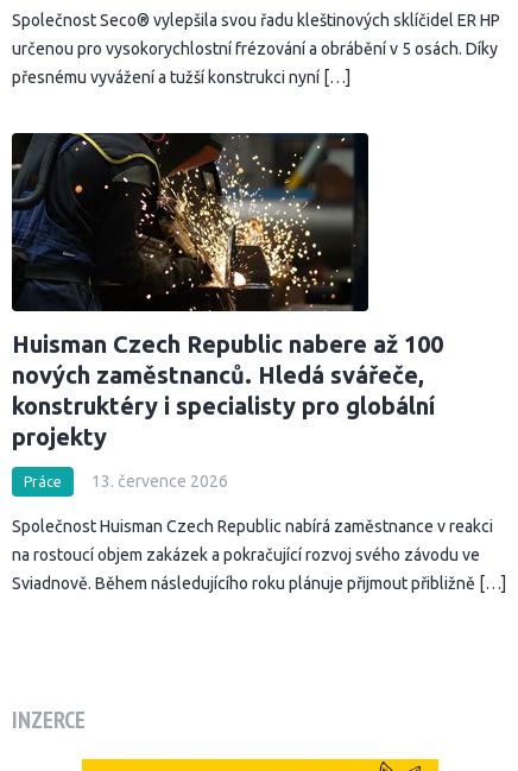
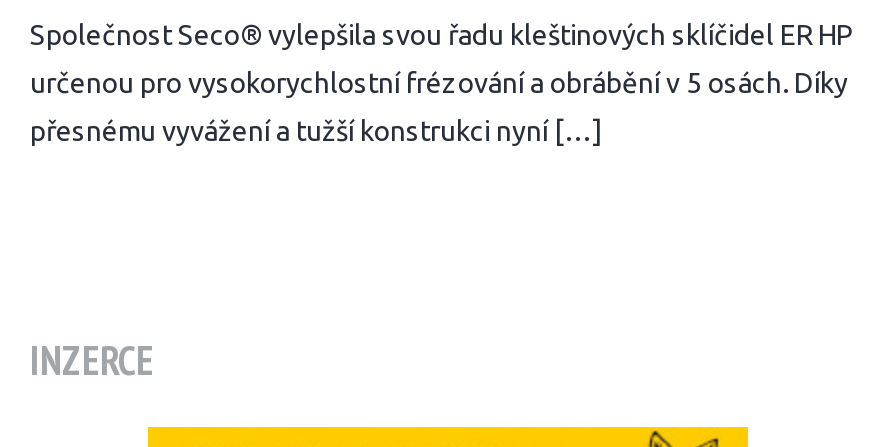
- [image]
- Huisman Czech Republic nabere až 100
- nových zaměstnanců. Hledá svářeče,
- konstruktéry i specialisty pro globální
- projekty
- Práce
- 13. července 2026
- Společnost Huisman Czech Republic nabírá zaměstnance v reakci
- na rostoucí objem zakázek a pokračující rozvoj svého závodu ve
- Sviadnově. Během následujícího roku plánuje přijmout přibližně […]
